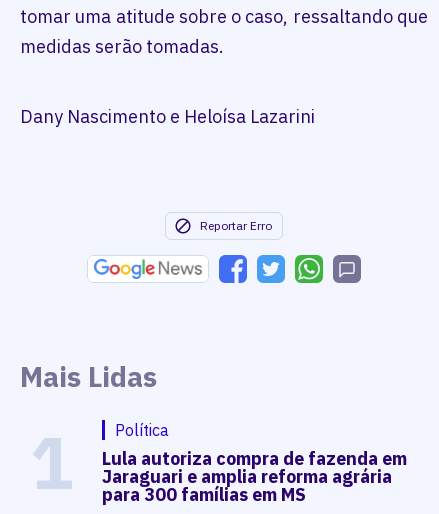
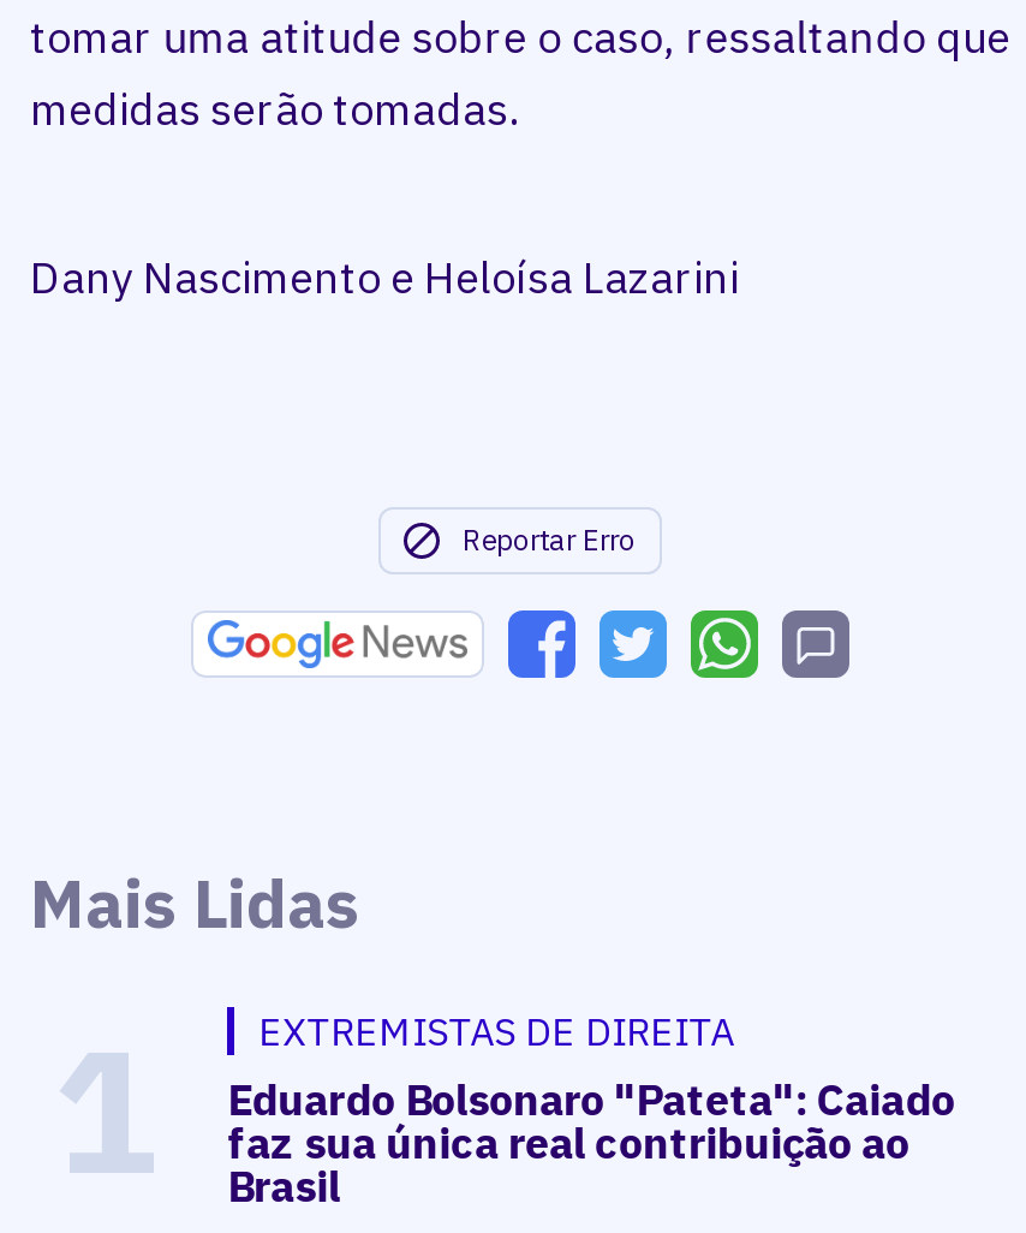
- Política
- Lula autoriza compra de fazenda em
- Jaraguari e amplia reforma agrária
- para 300 famílias em MS
+ EXTREMISTAS DE DIREITA
+ Eduardo Bolsonaro "Pateta": Caiado
+ faz sua única real contribuição ao
+ Brasil
